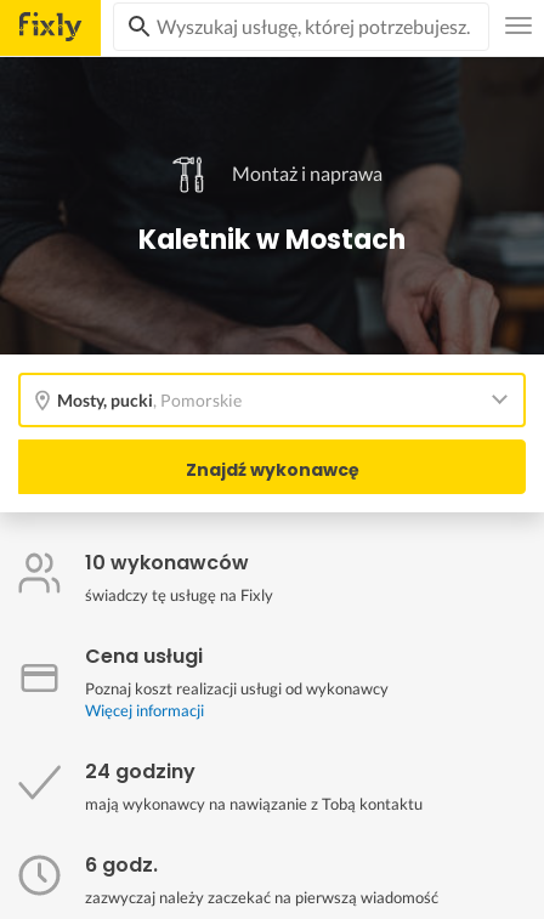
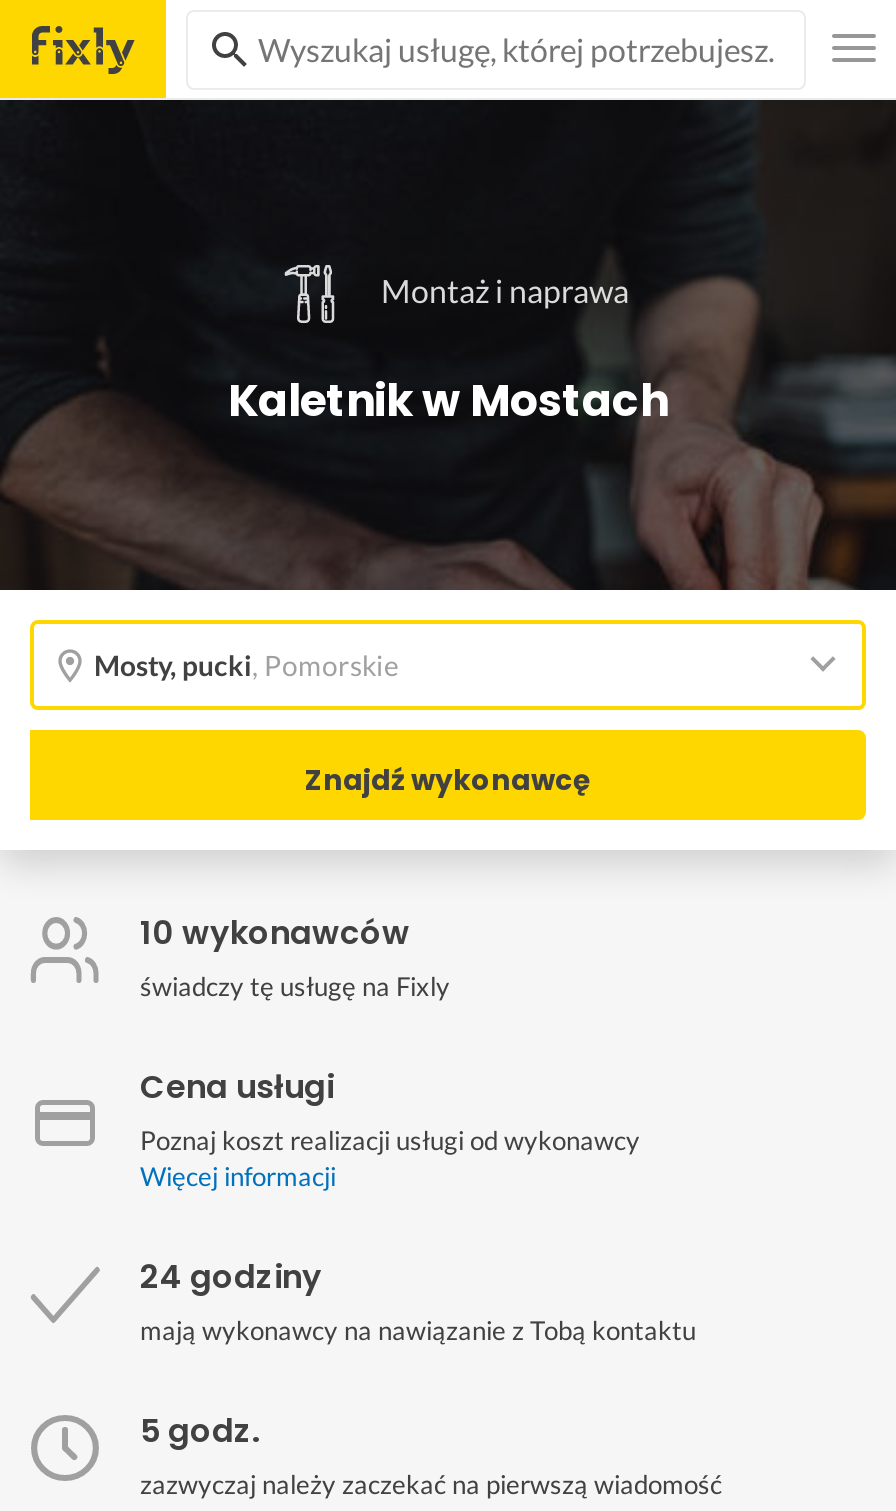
- 6 godz.
+ 5 godz.
